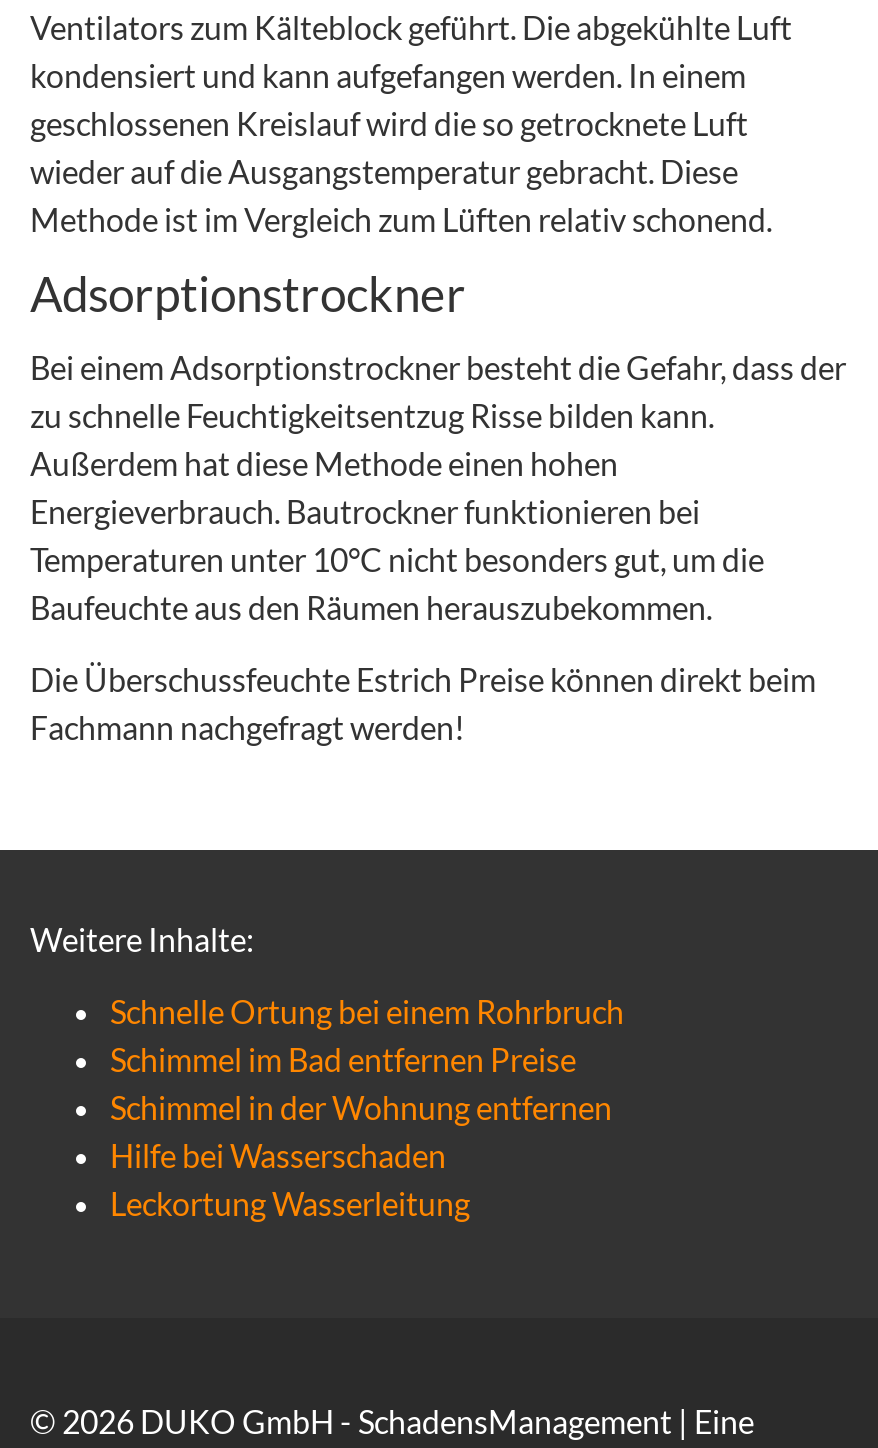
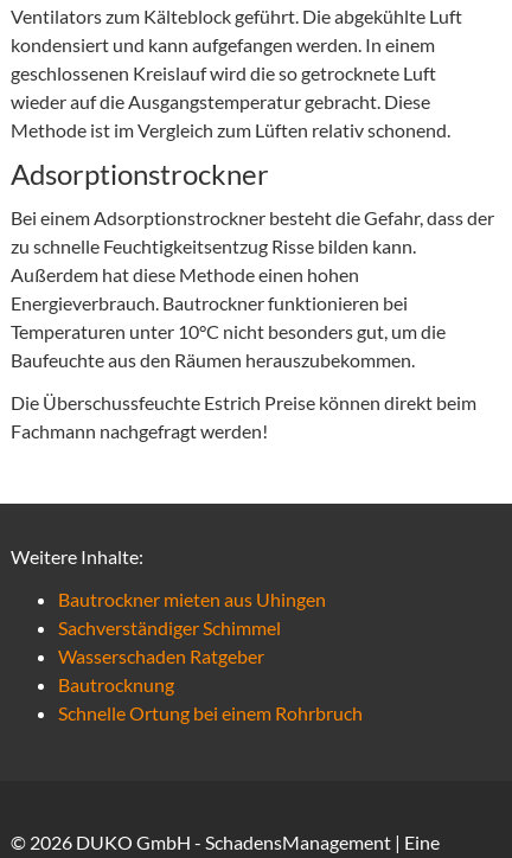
+ Bautrockner mieten aus Uhingen
+ Sachverständiger Schimmel
+ Wasserschaden Ratgeber
+ Bautrocknung

moved down: Schnelle Ortung bei einem Rohrbruch

- Schimmel im Bad entfernen Preise
- Schimmel in der Wohnung entfernen
- Hilfe bei Wasserschaden
- Leckortung Wasserleitung
